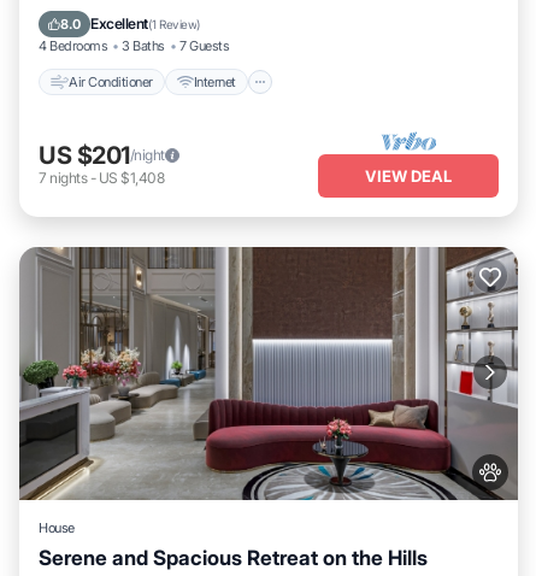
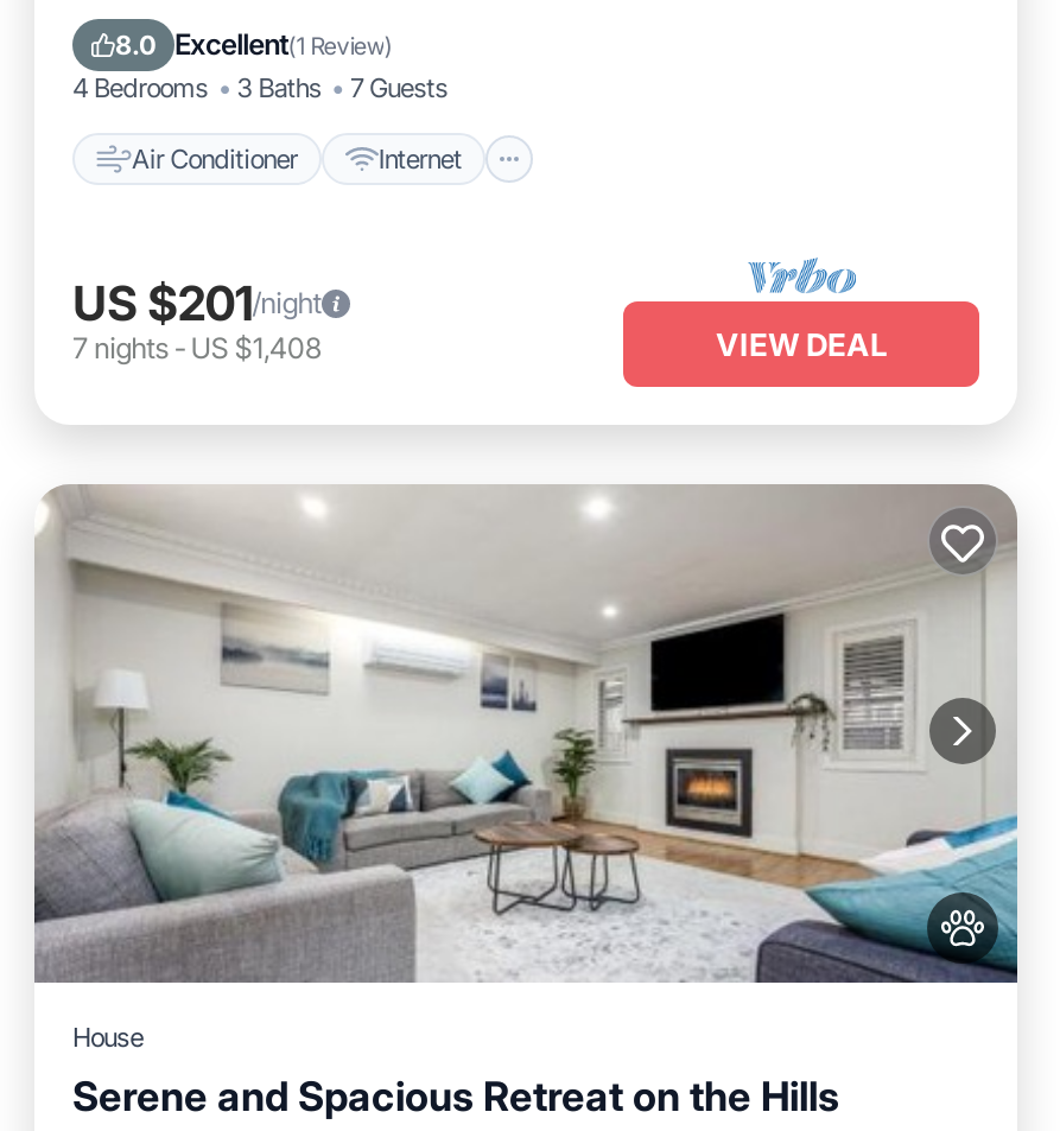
- [image]
+ [image]
